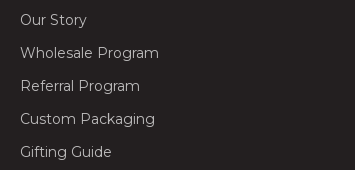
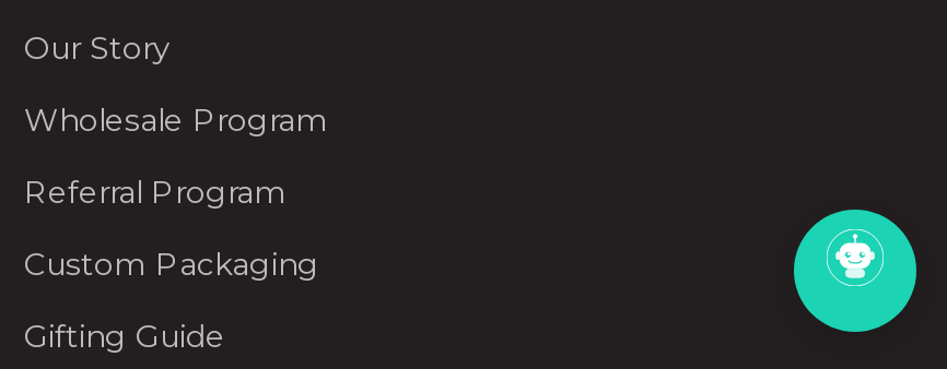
+ [image]
